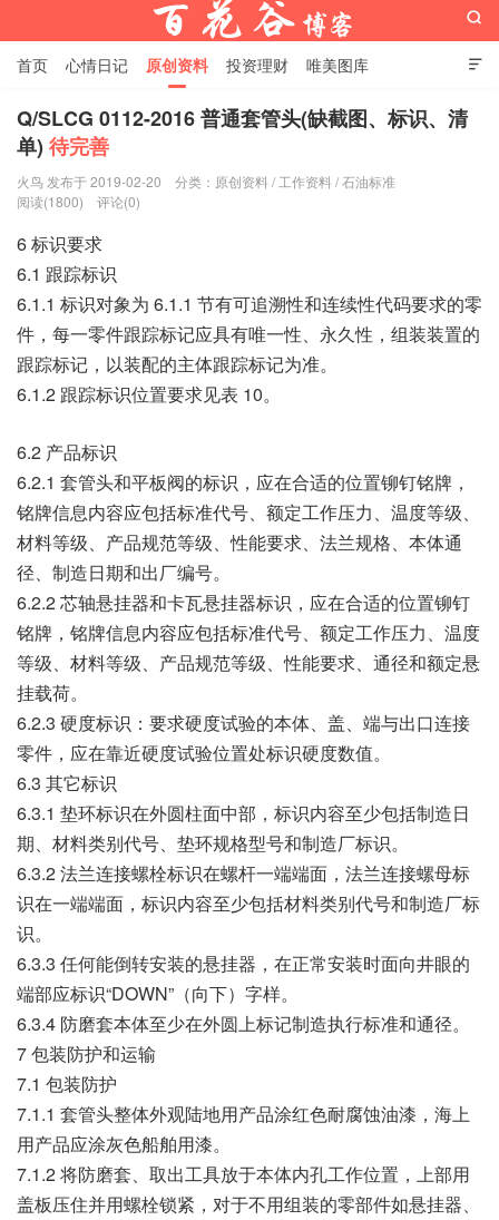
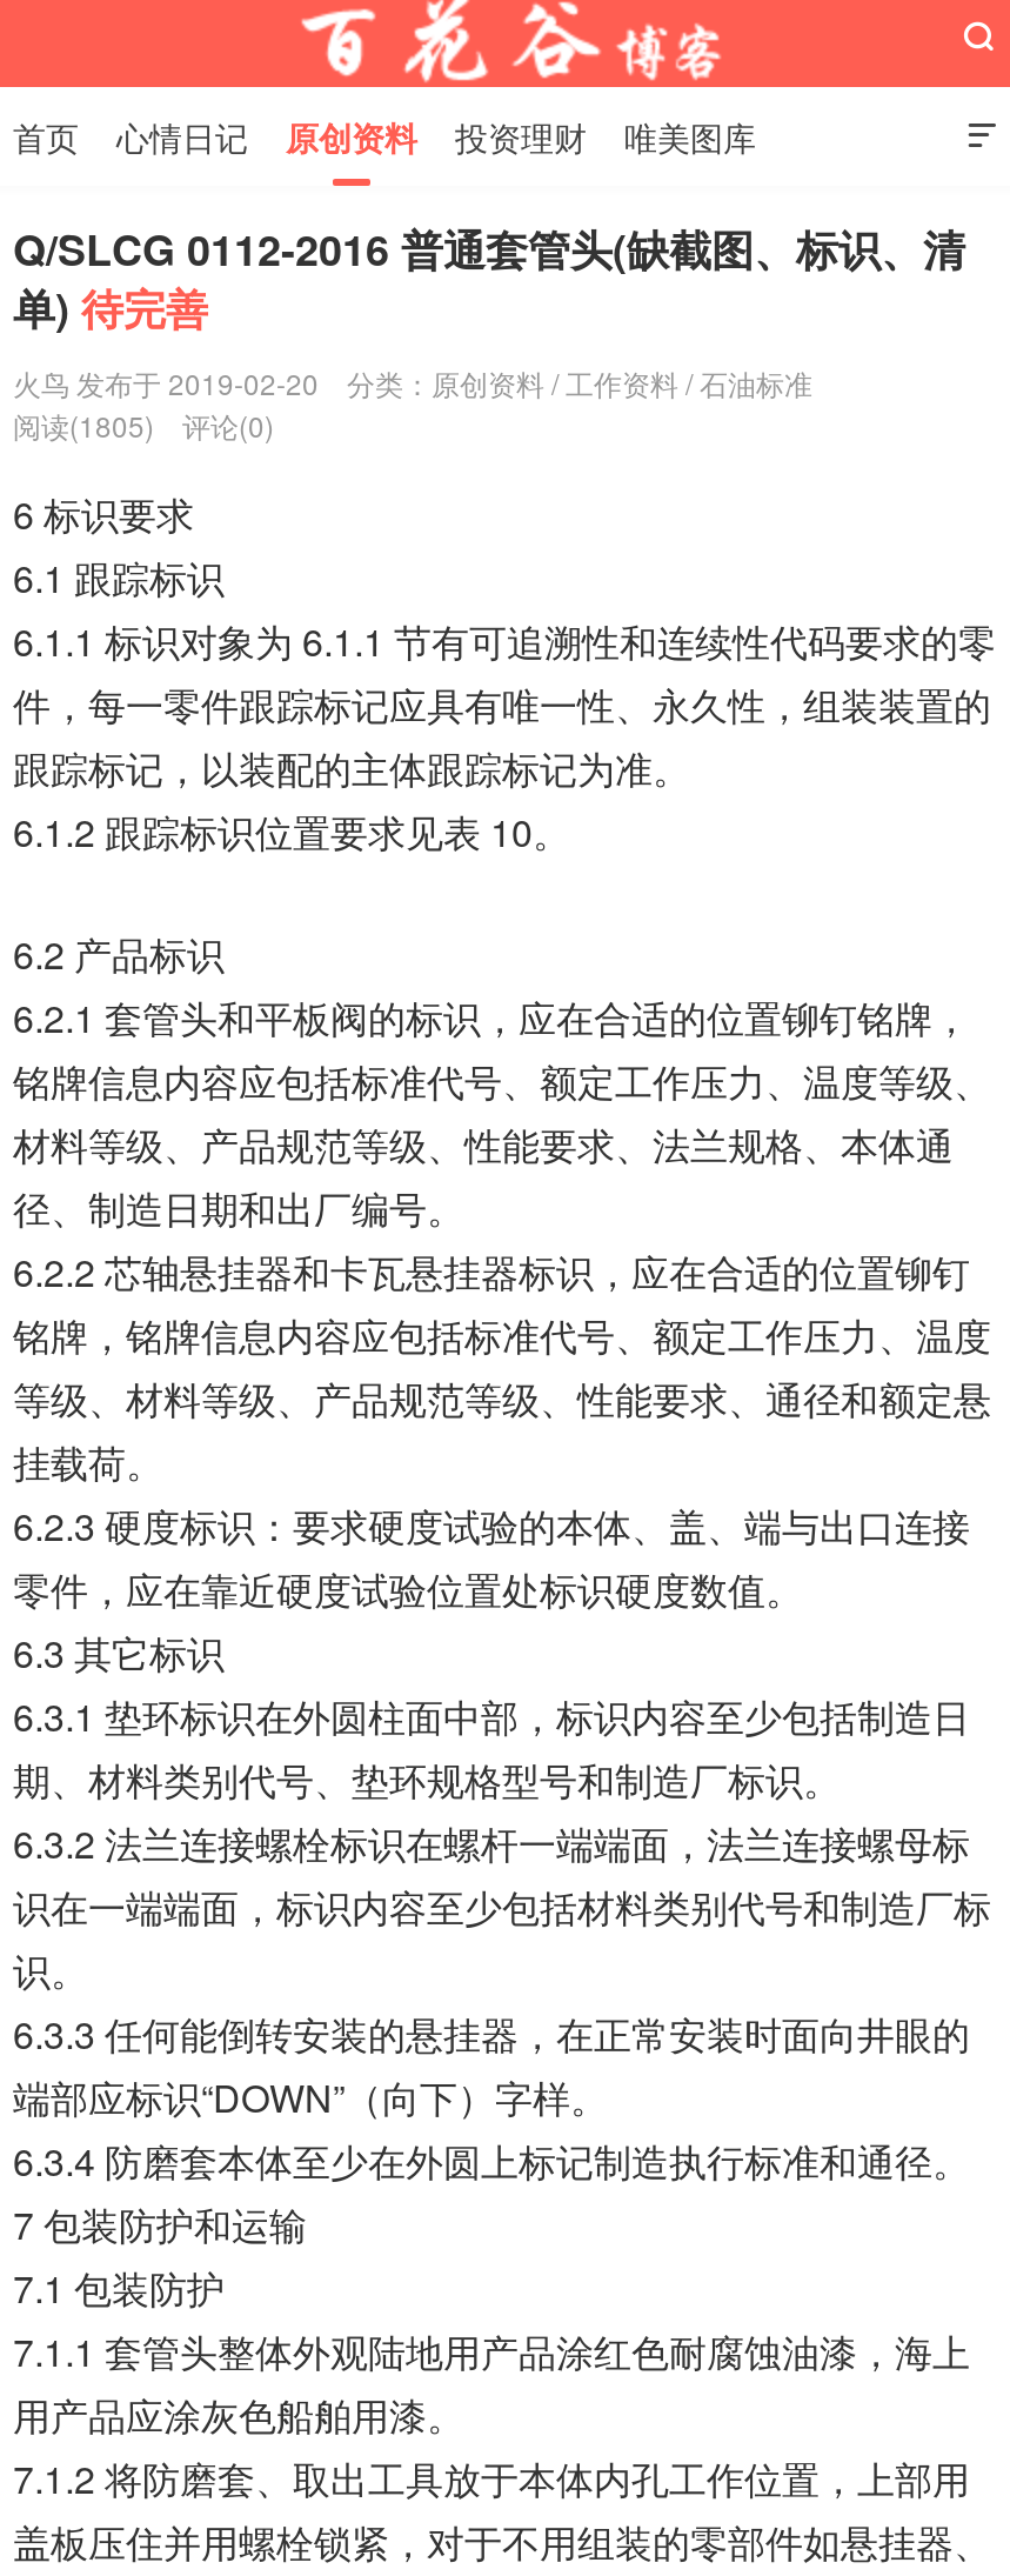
- 阅读(1800) 评论(0)
+ 阅读(1805) 评论(0)
